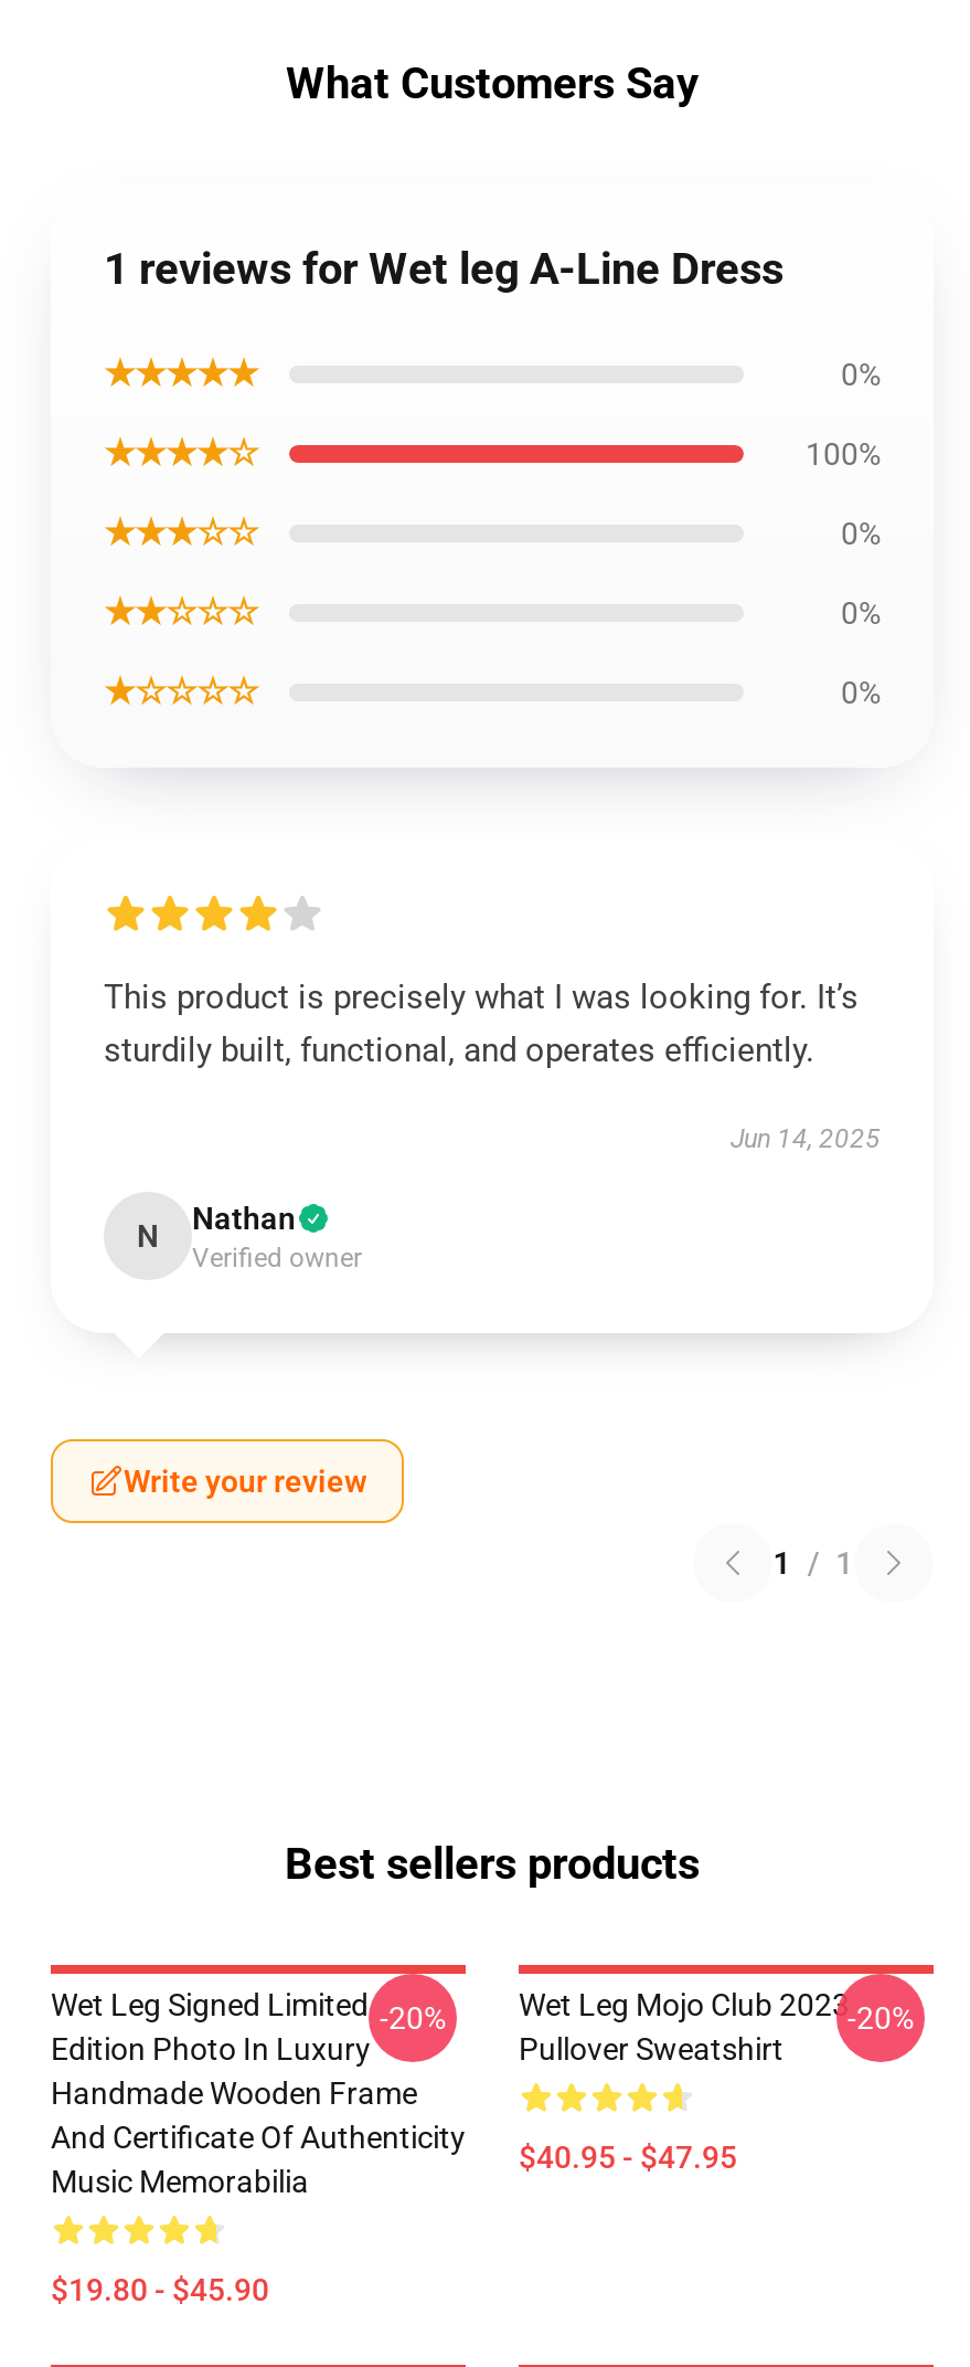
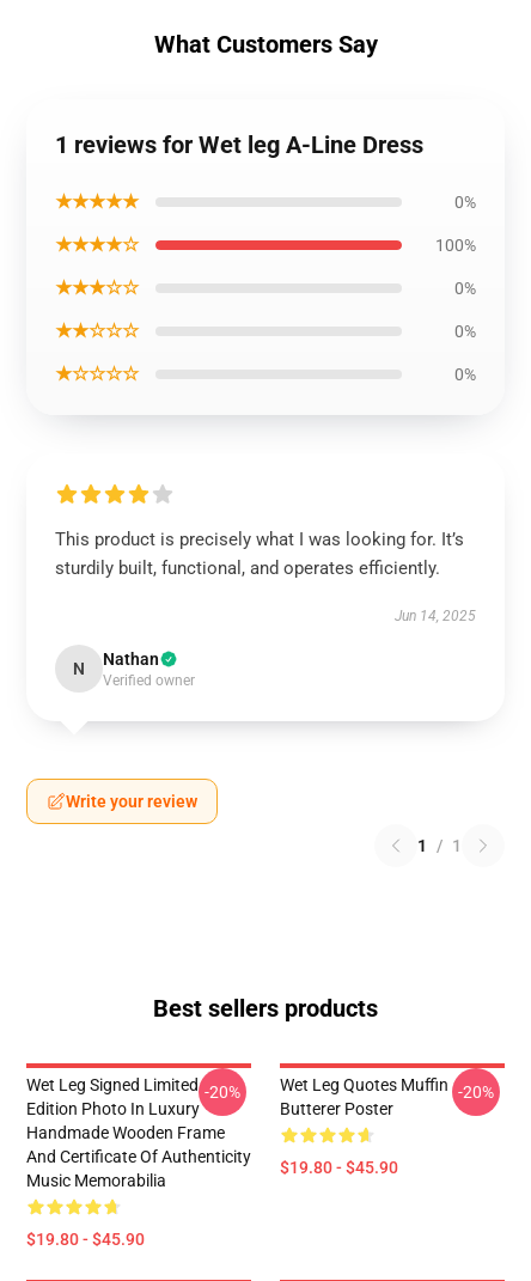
- Wet Leg Mojo Club 2023
- Pullover Sweatshirt
+ Wet Leg Quotes Muffin
+ Butterer Poster

- $40.95 - $47.95
+ $19.80 - $45.90
